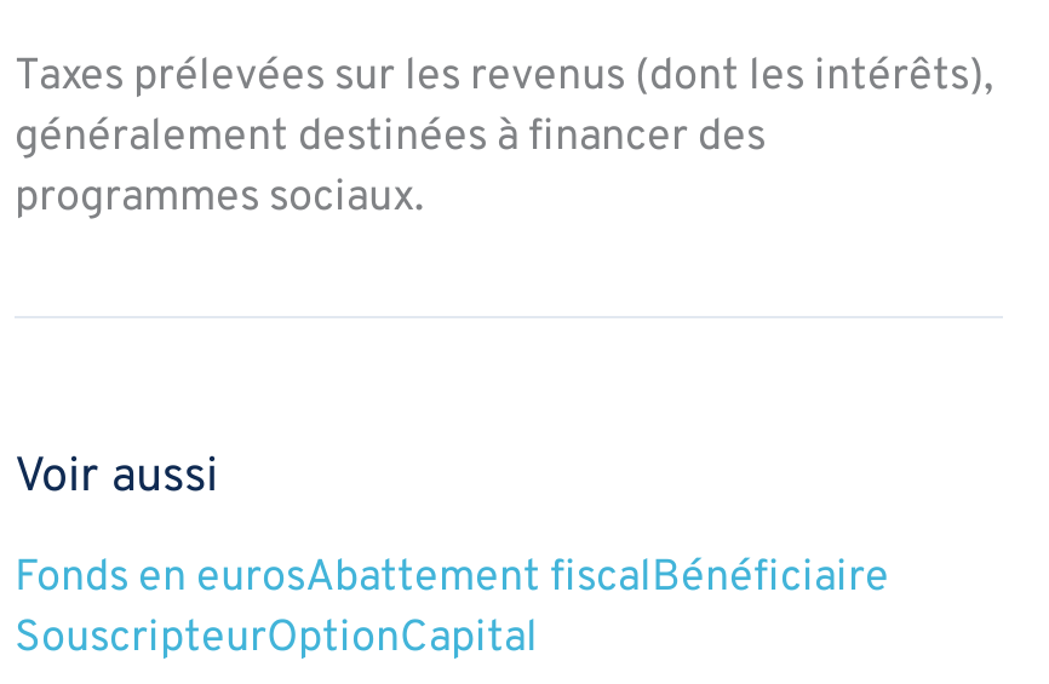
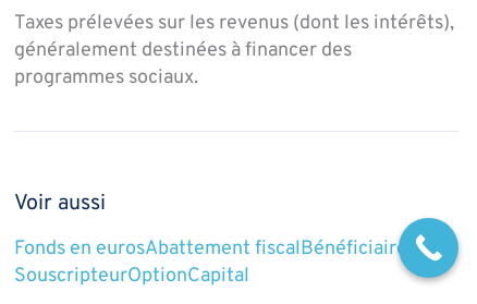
+ [image]
